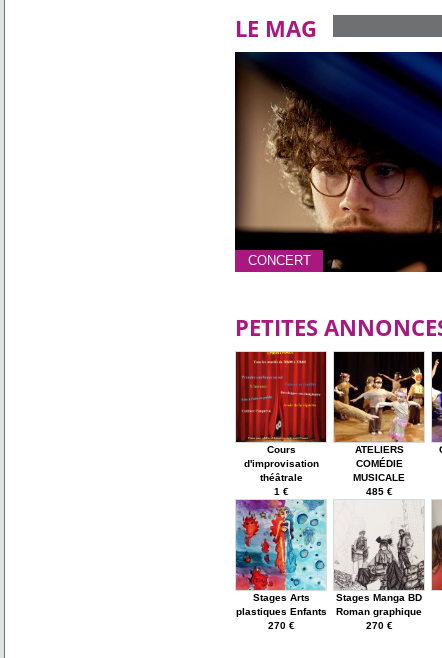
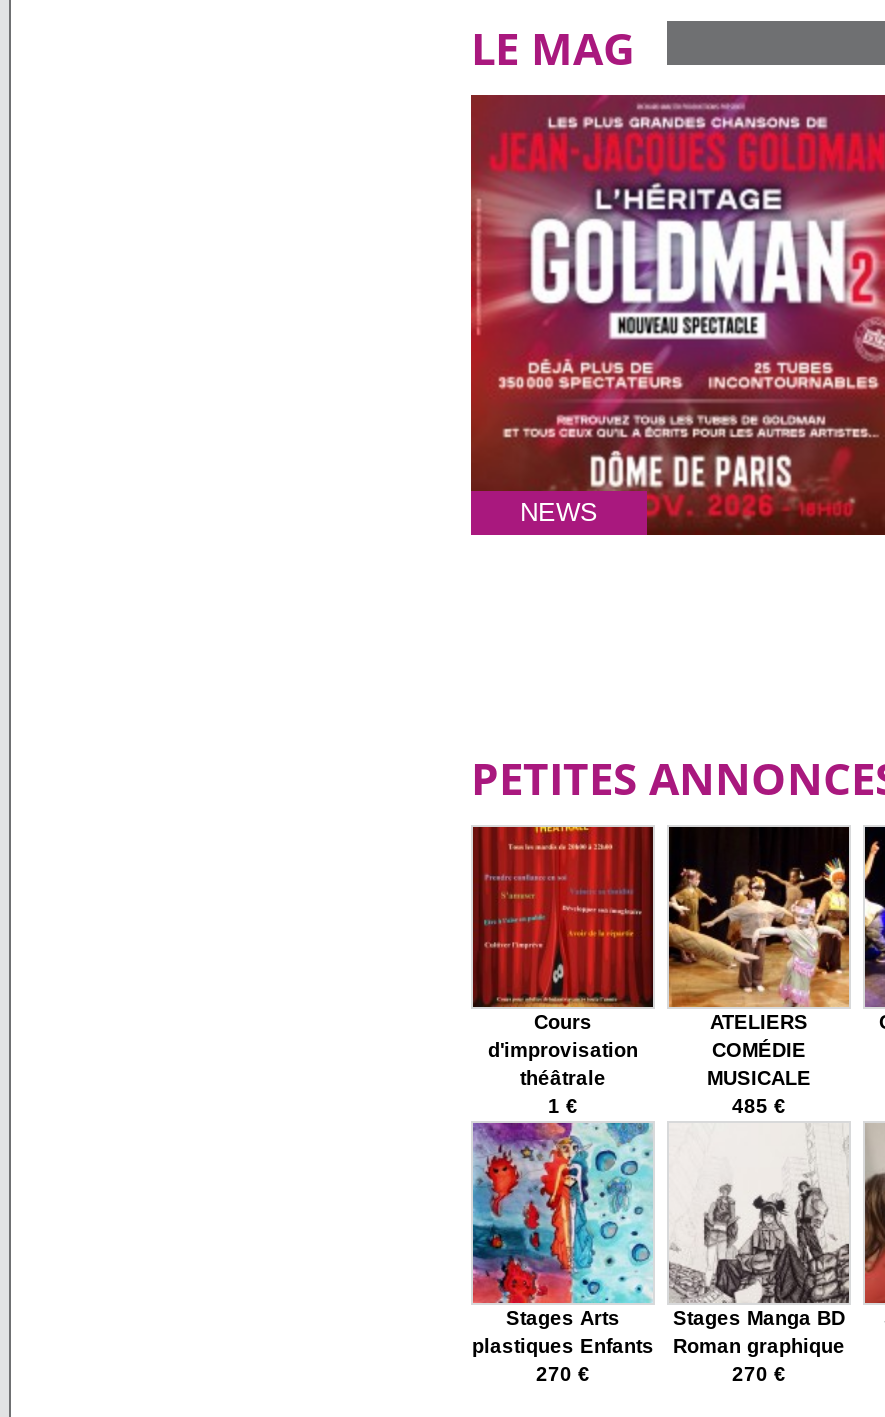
- [image]
- CONCERT
+ [image]
+ NEWS
